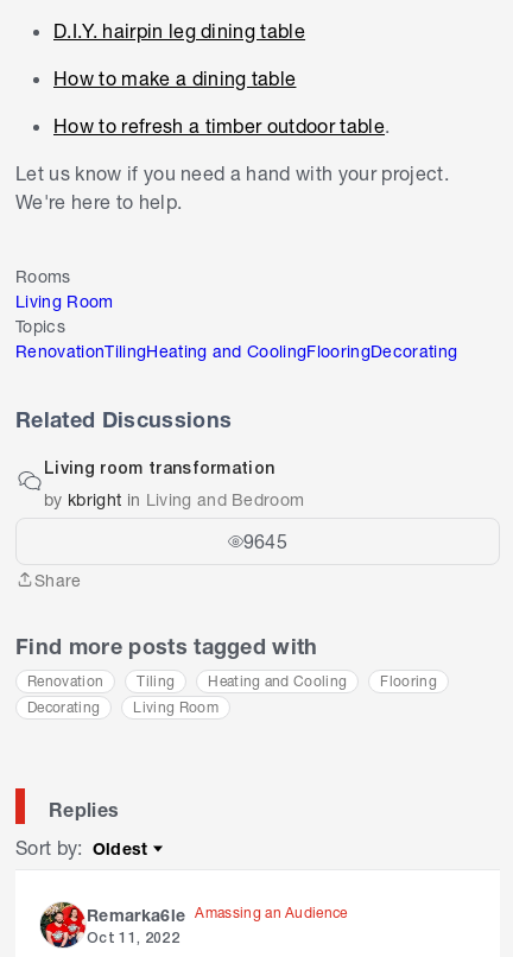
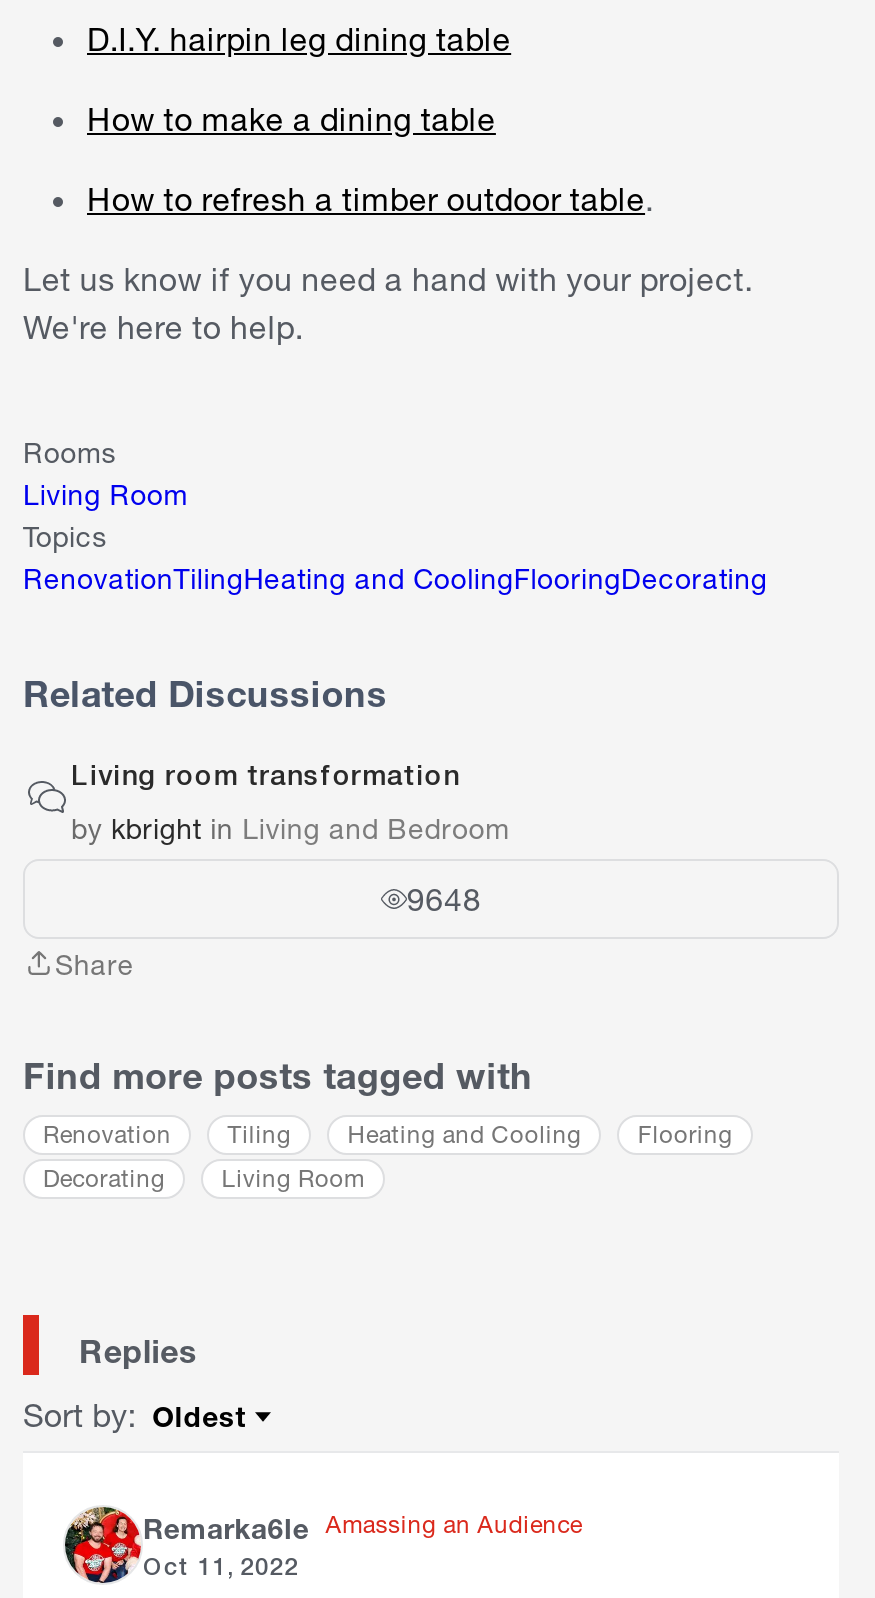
- 9645
+ 9648
